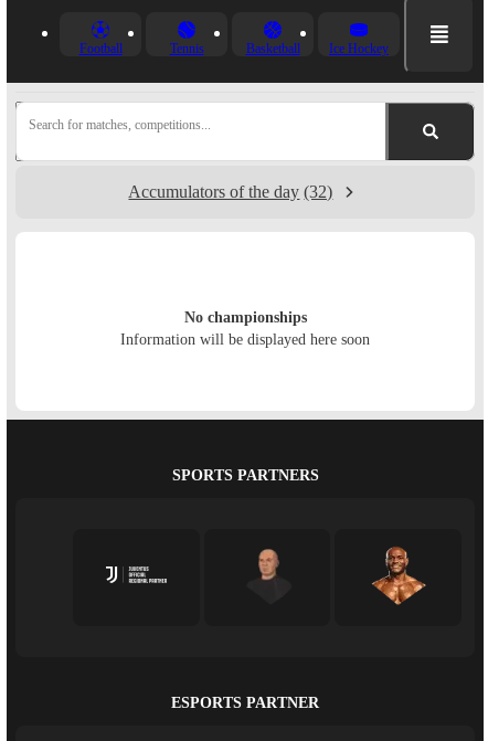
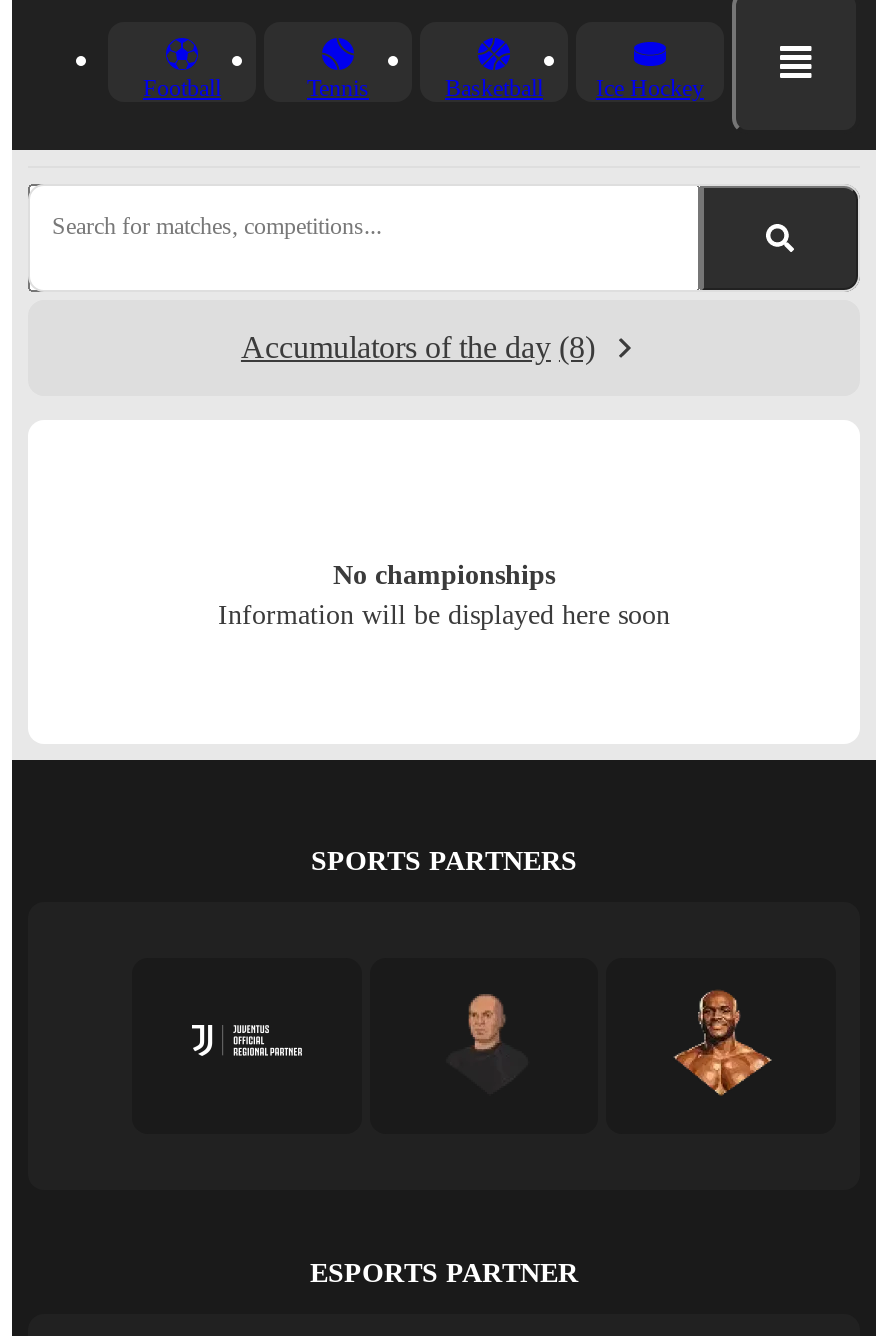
- Accumulators of the day (32)
+ Accumulators of the day (8)
